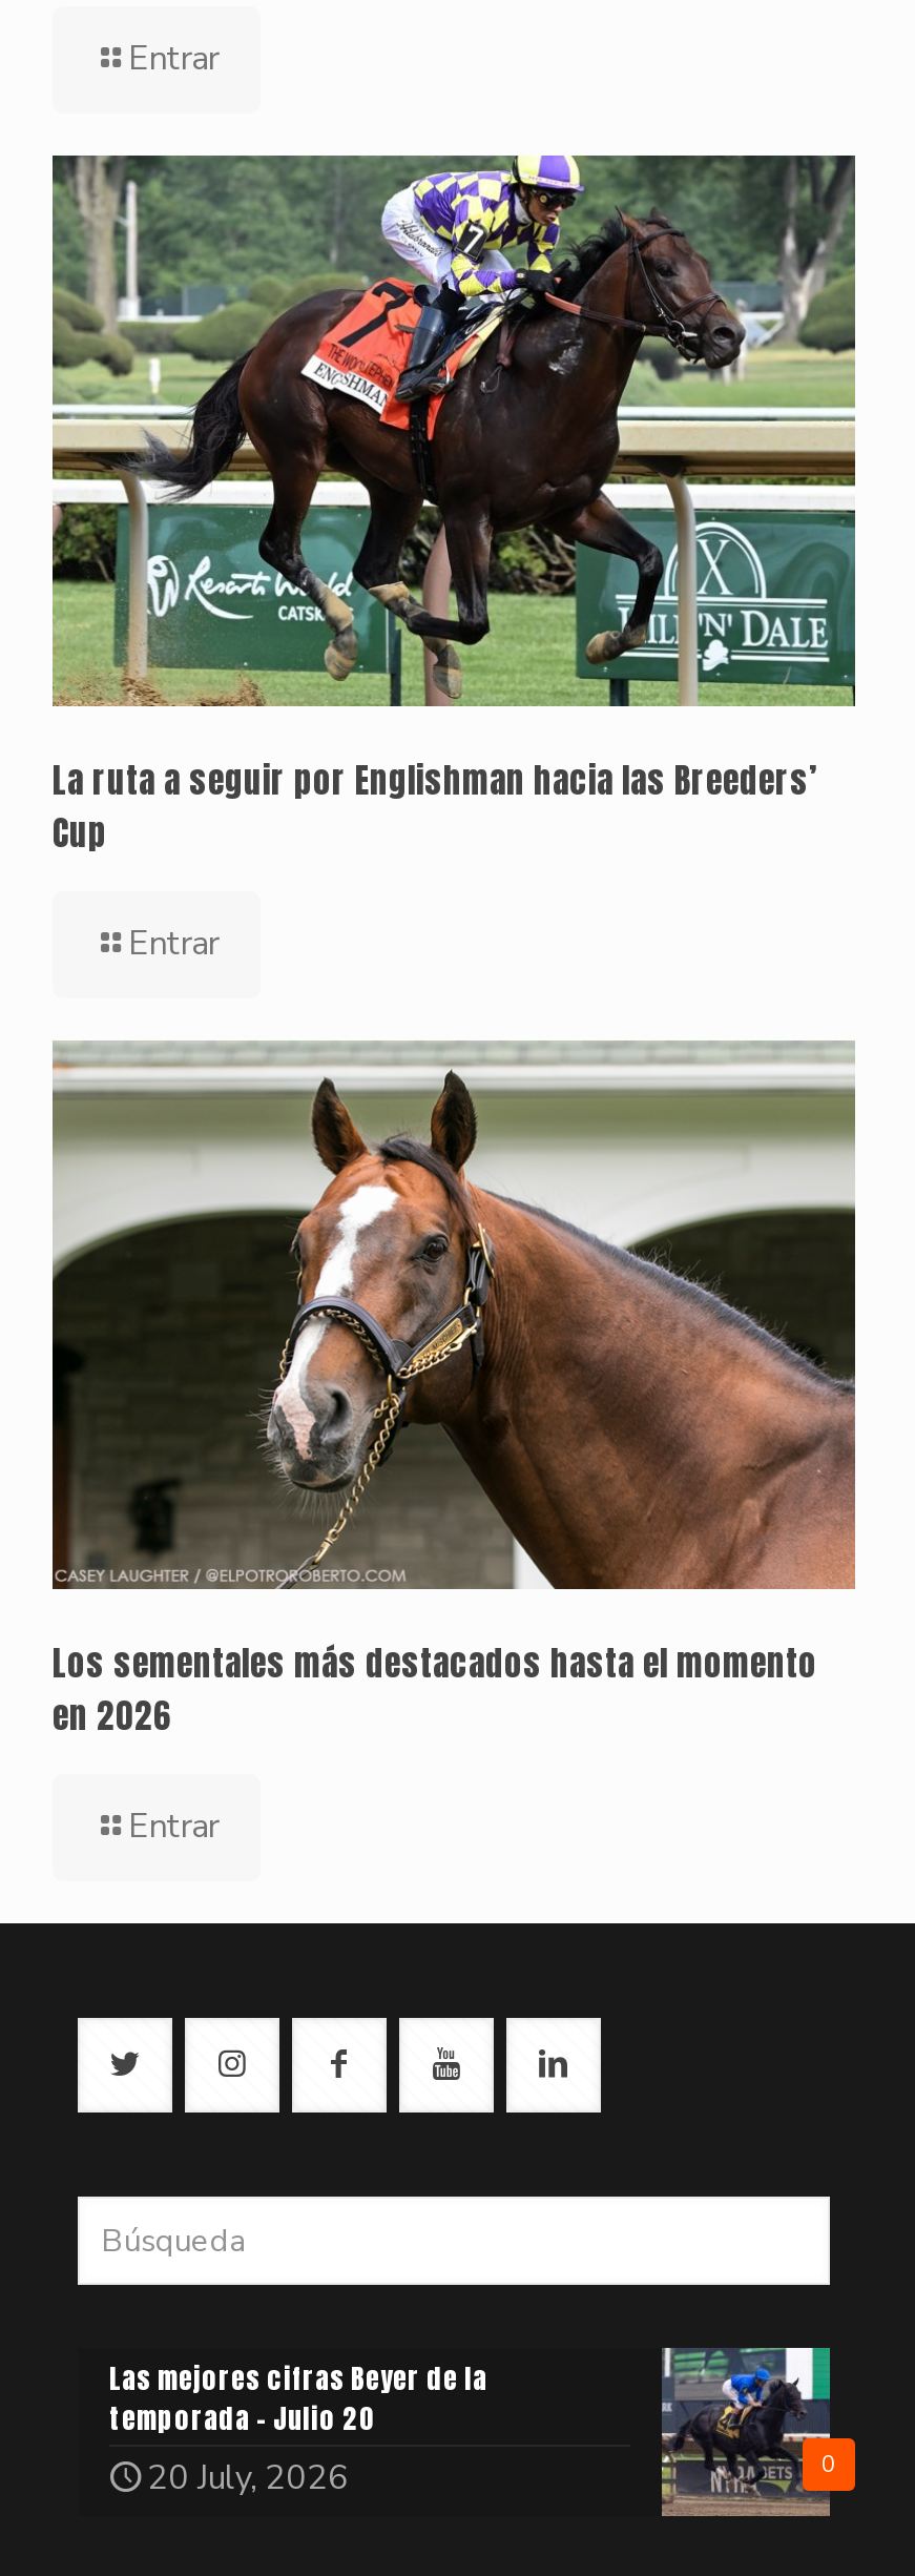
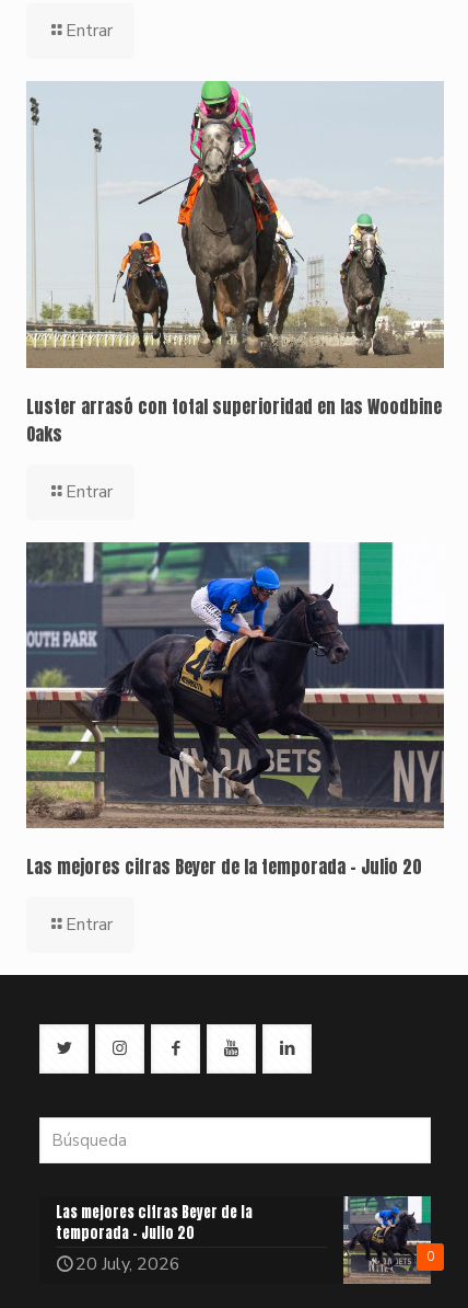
- [image]
- La ruta a seguir por Englishman hacia las Breeders’
- Cup
+ [image]
+ Luster arrasó con total superioridad en las Woodbine
+ Oaks

- [image]
- Los sementales más destacados hasta el momento
- en 2026
+ [image]
+ Las mejores cifras Beyer de la temporada – Julio 20
